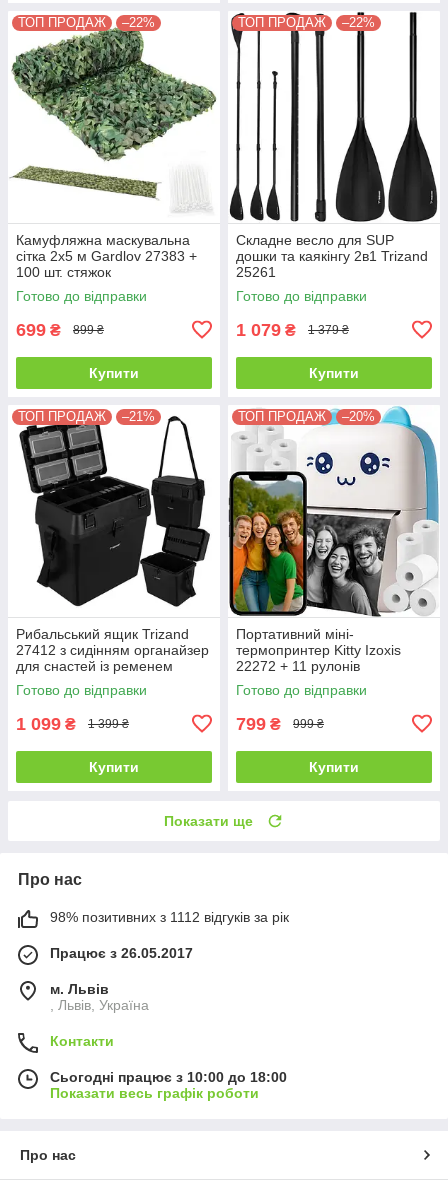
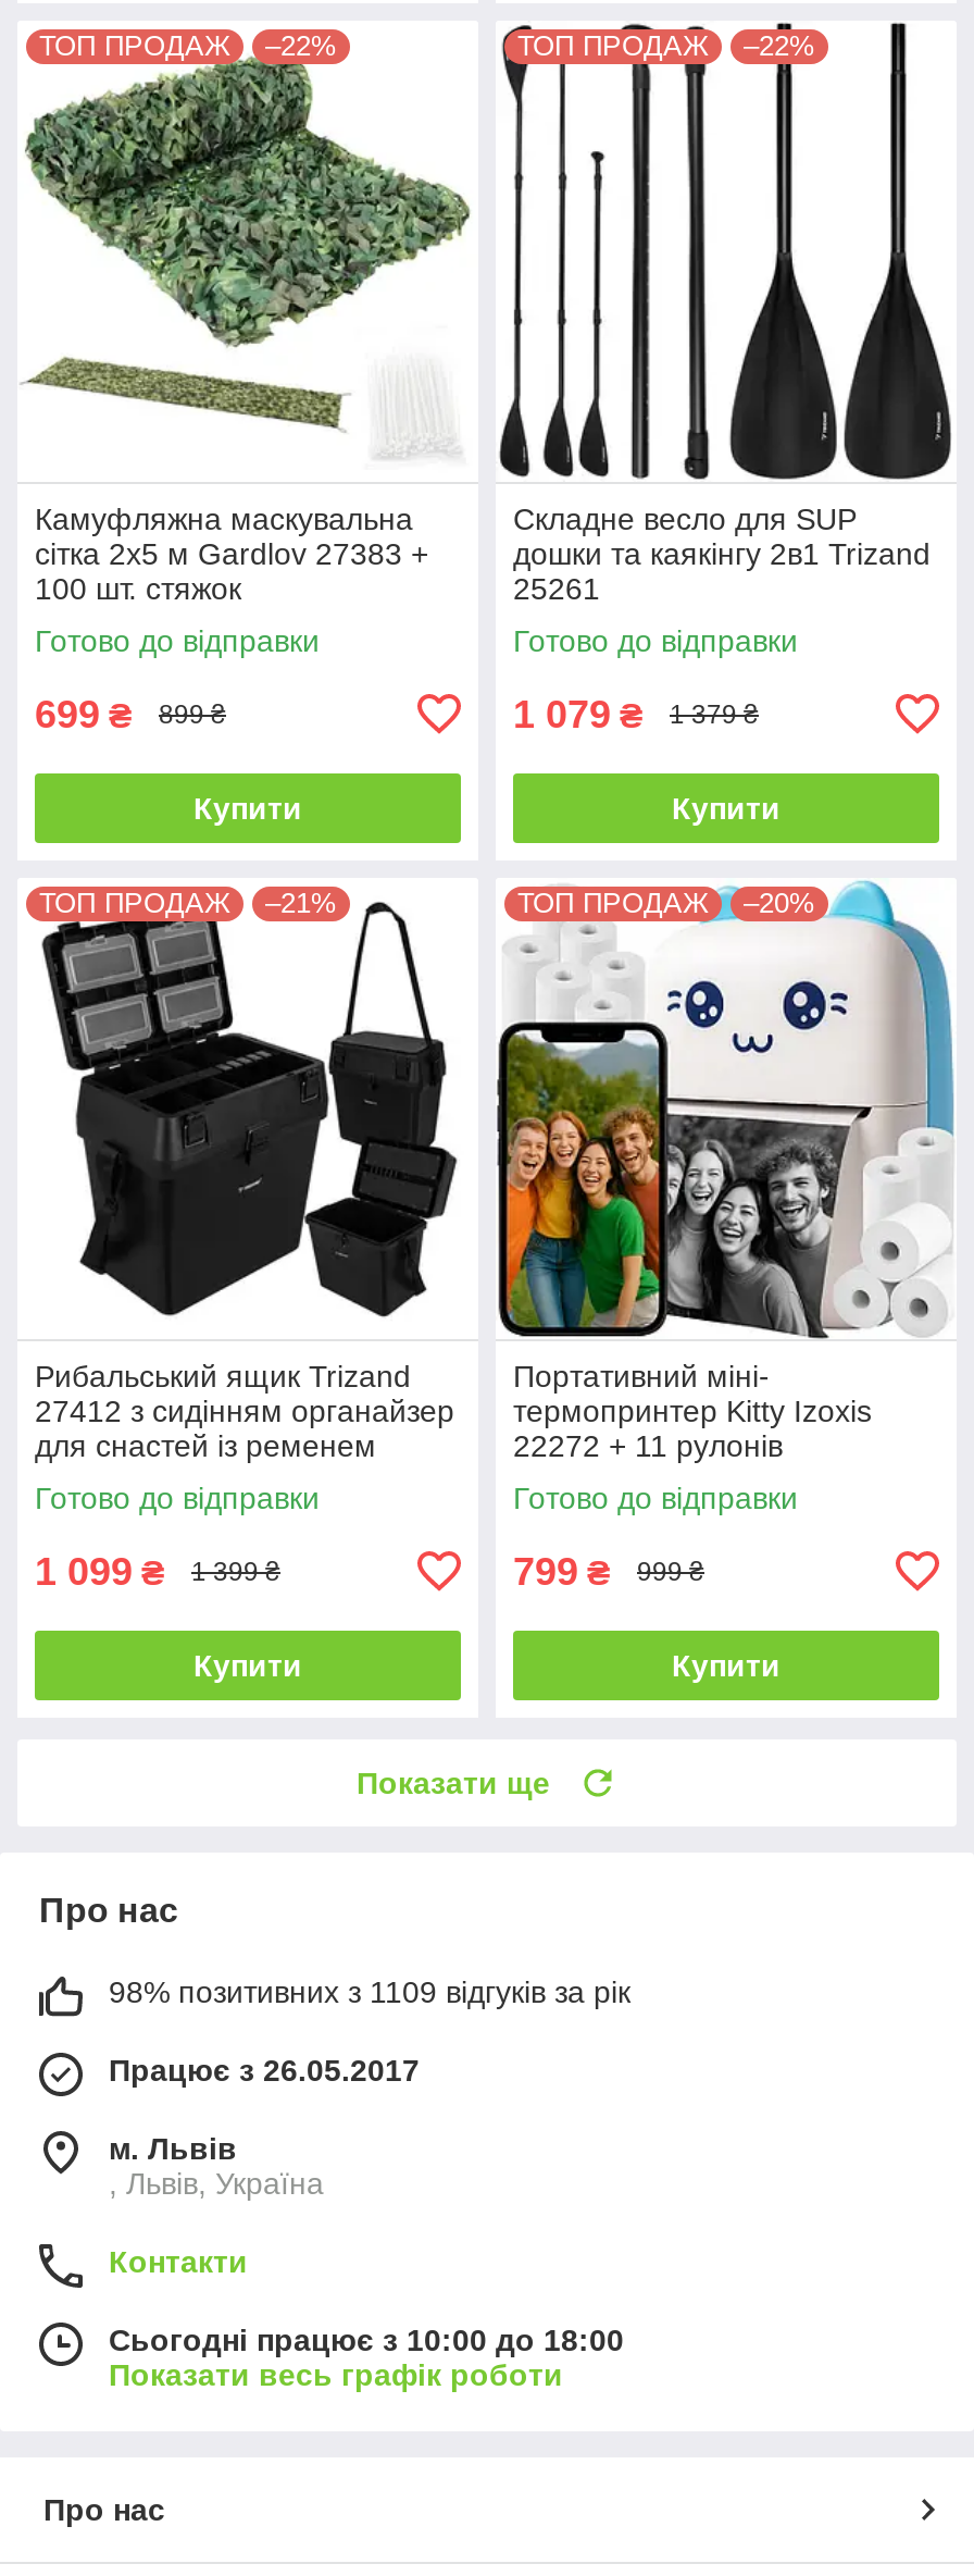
- 98% позитивних з 1112 відгуків за рік
+ 98% позитивних з 1109 відгуків за рік
